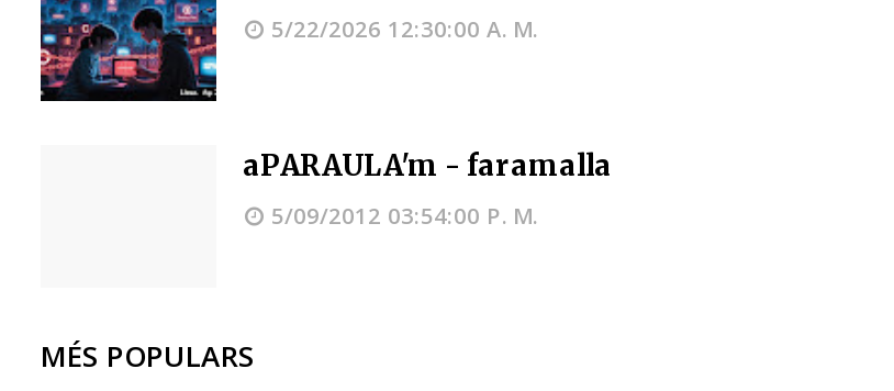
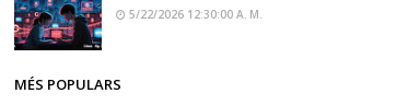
- aPARAULA'm - faramalla
- 5/09/2012 03:54:00 P. M.
